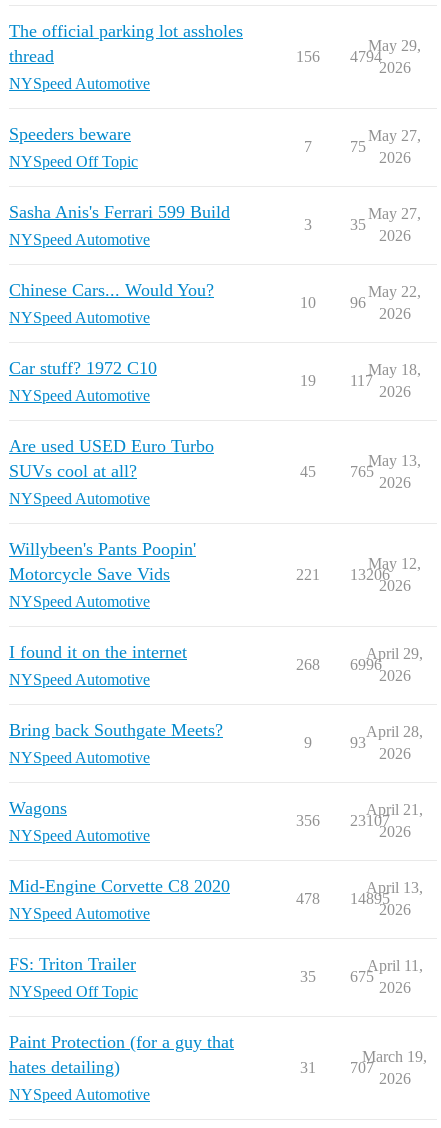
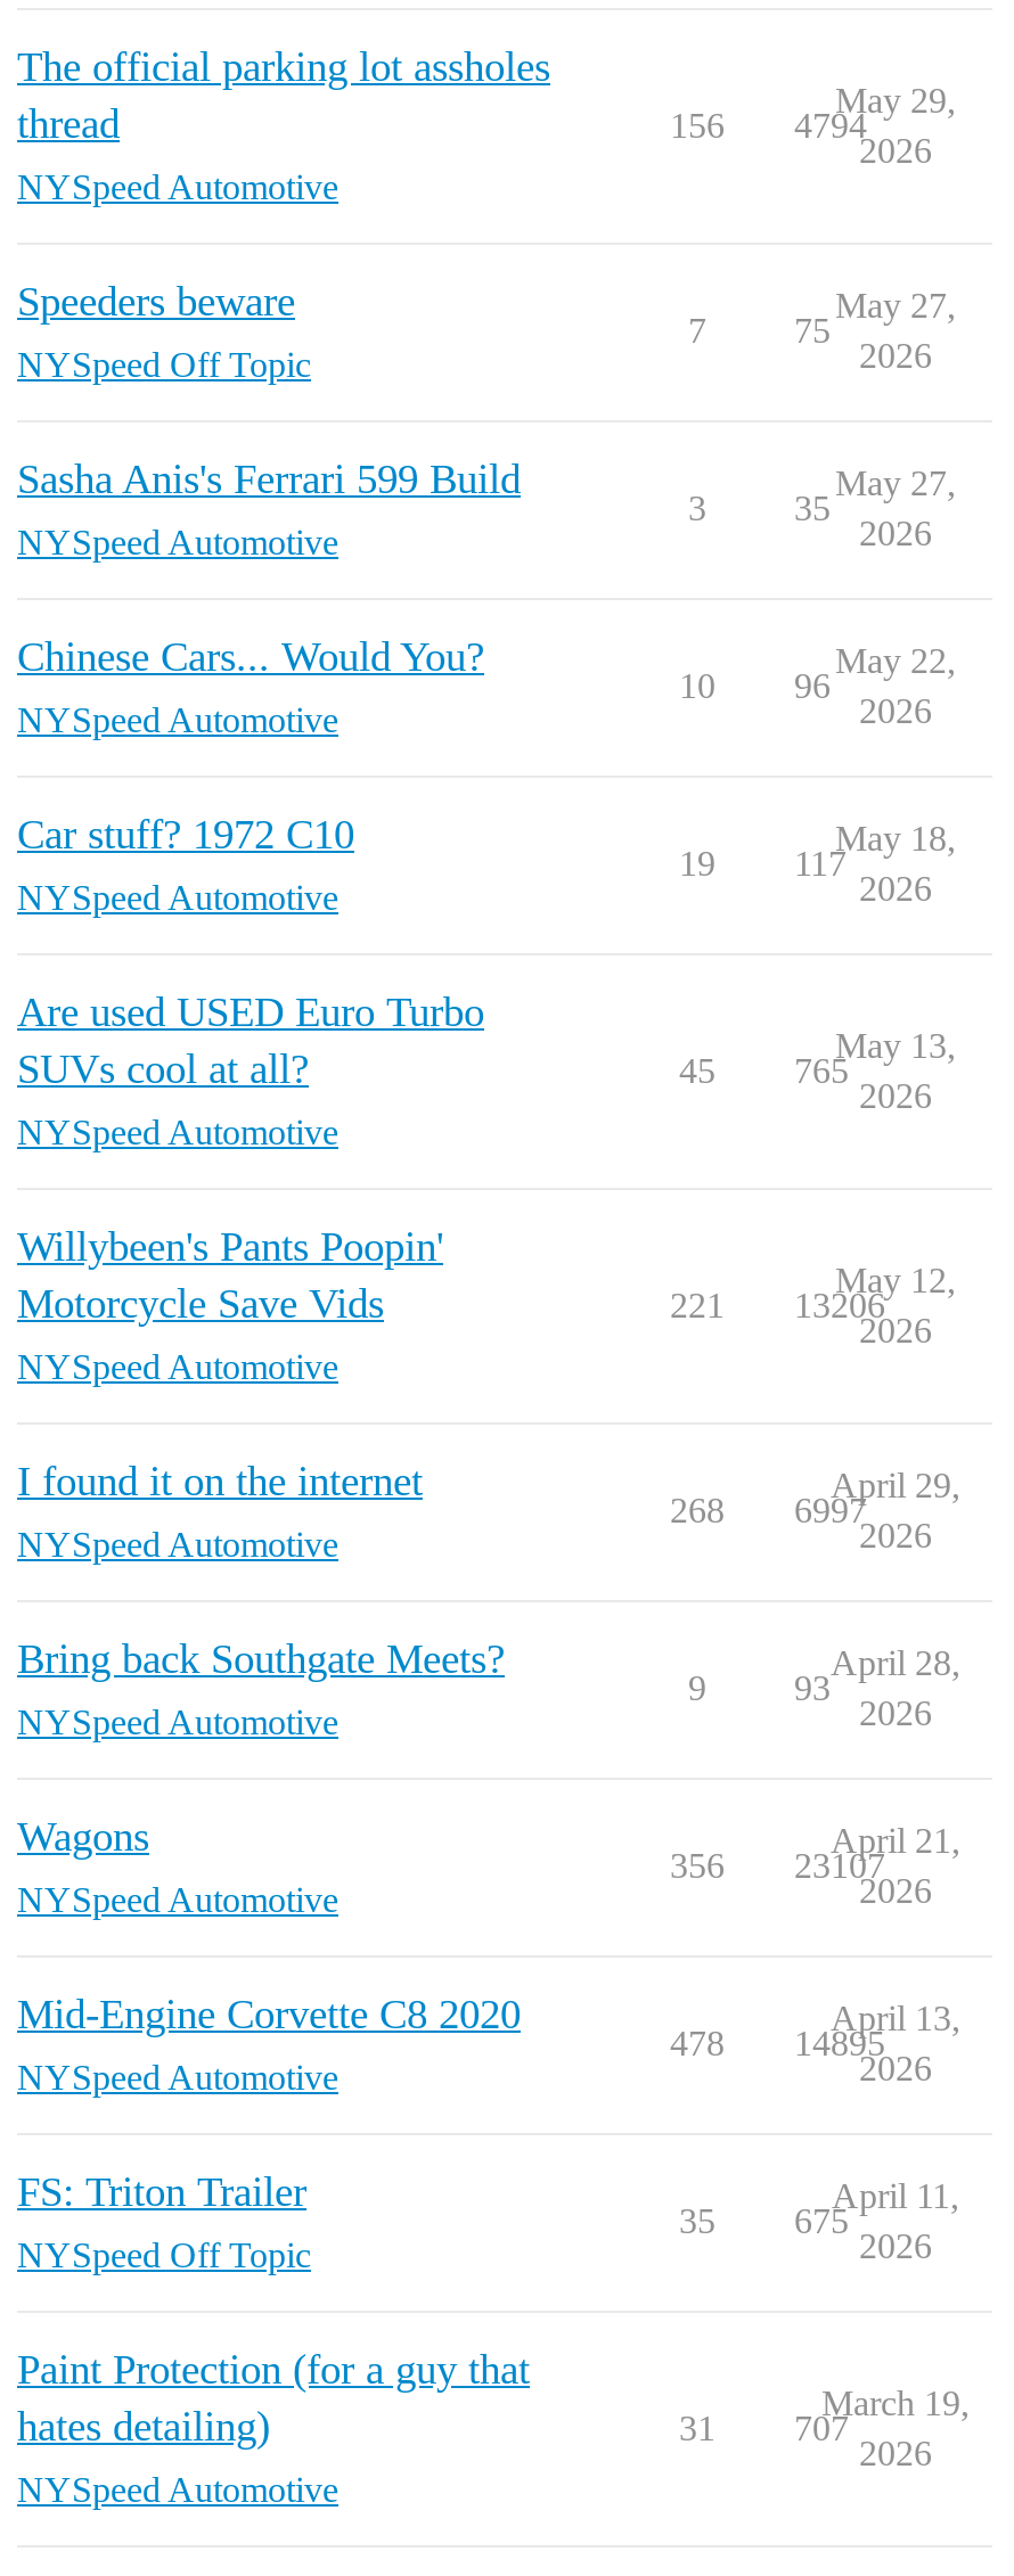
- 268 6996
+ 268 6997
